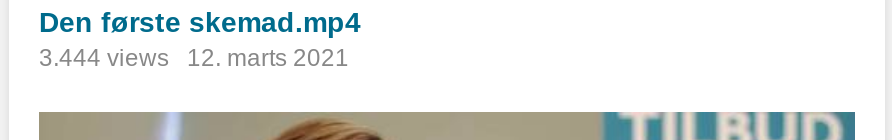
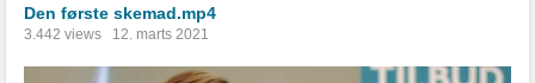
- 3.444 views 12. marts 2021
+ 3.442 views 12. marts 2021
